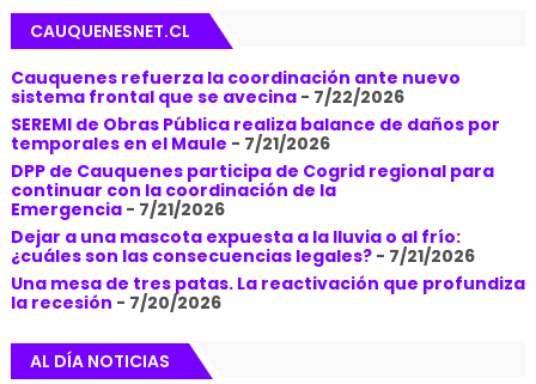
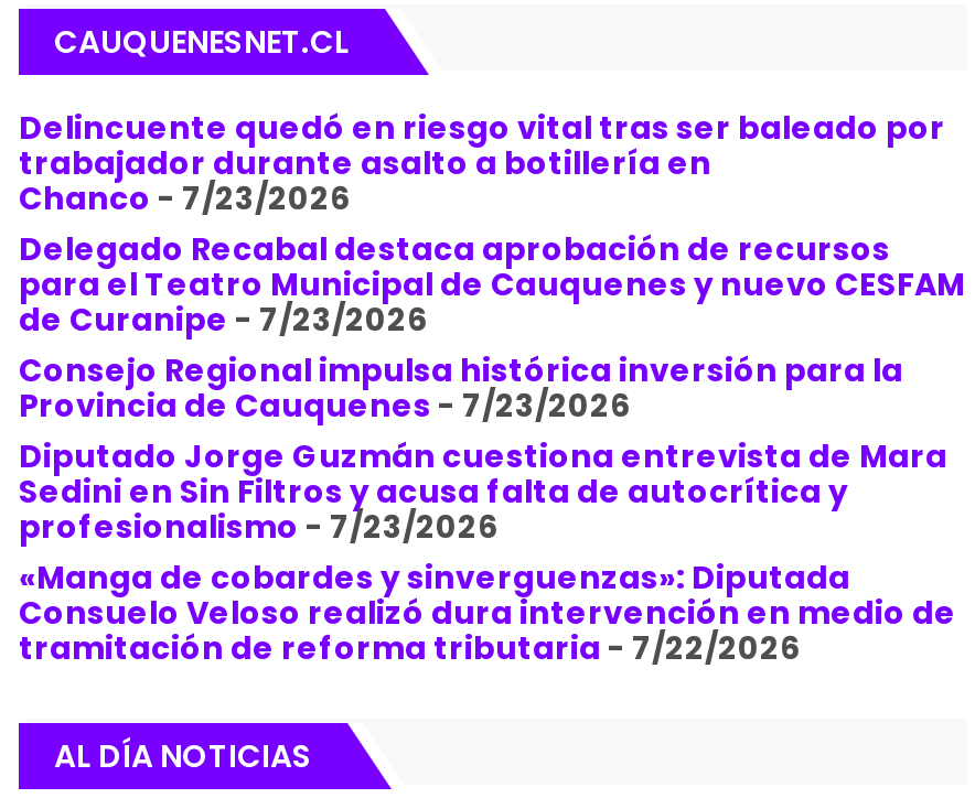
- Cauquenes refuerza la coordinación ante nuevo
- sistema frontal que se avecina - 7/22/2026
- SEREMI de Obras Pública realiza balance de daños por
- temporales en el Maule - 7/21/2026
- DPP de Cauquenes participa de Cogrid regional para
- continuar con la coordinación de la
- Emergencia - 7/21/2026
- Dejar a una mascota expuesta a la lluvia o al frío:
- ¿cuáles son las consecuencias legales? - 7/21/2026
- Una mesa de tres patas. La reactivación que profundiza
- la recesión - 7/20/2026
+ Delincuente quedó en riesgo vital tras ser baleado por
+ trabajador durante asalto a botillería en
+ Chanco - 7/23/2026
+ Delegado Recabal destaca aprobación de recursos
+ para el Teatro Municipal de Cauquenes y nuevo CESFAM
+ de Curanipe - 7/23/2026
+ Consejo Regional impulsa histórica inversión para la
+ Provincia de Cauquenes - 7/23/2026
+ Diputado Jorge Guzmán cuestiona entrevista de Mara
+ Sedini en Sin Filtros y acusa falta de autocrítica y
+ profesionalismo - 7/23/2026
+ «Manga de cobardes y sinverguenzas»: Diputada
+ Consuelo Veloso realizó dura intervención en medio de
+ tramitación de reforma tributaria - 7/22/2026
